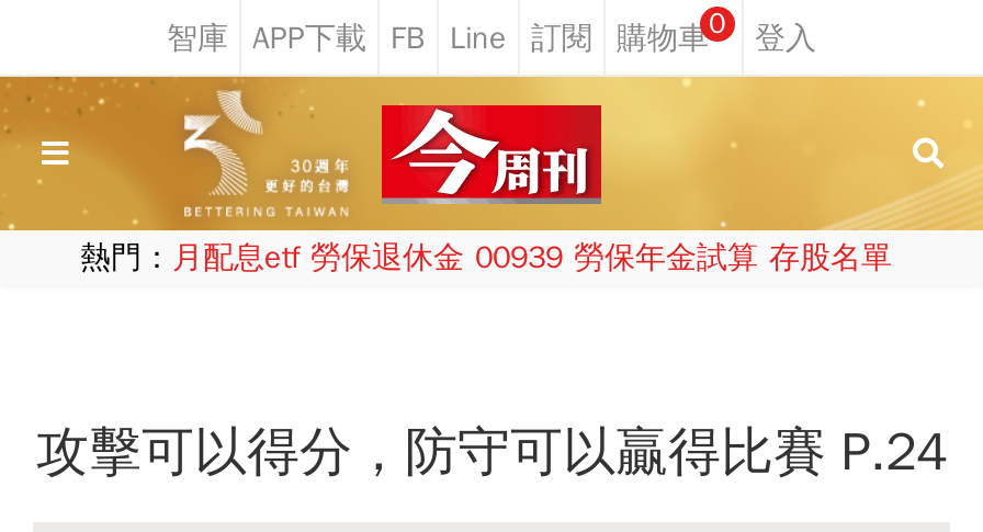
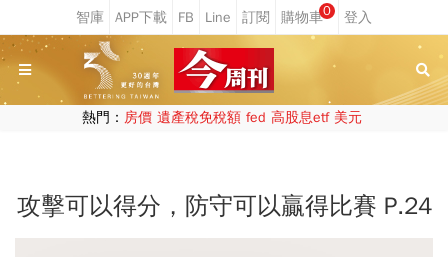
- 熱門：月配息etf 勞保退休金 00939 勞保年金試算 存股名單
+ 熱門：房價 遺產稅免稅額 fed 高股息etf 美元
